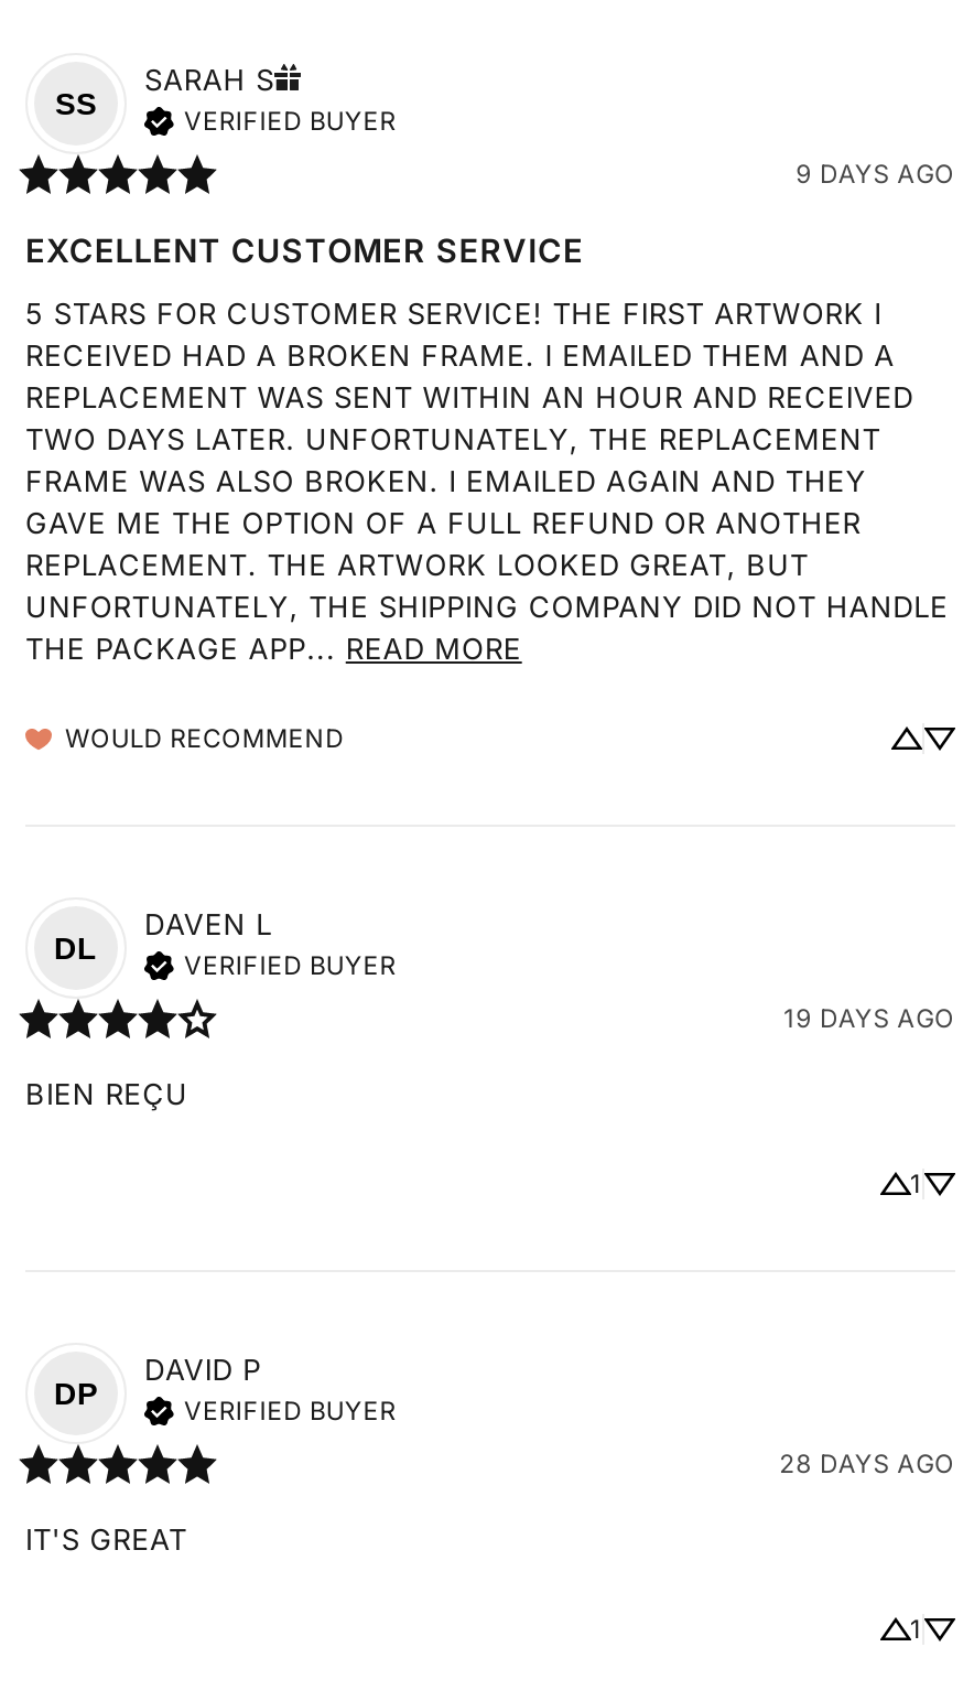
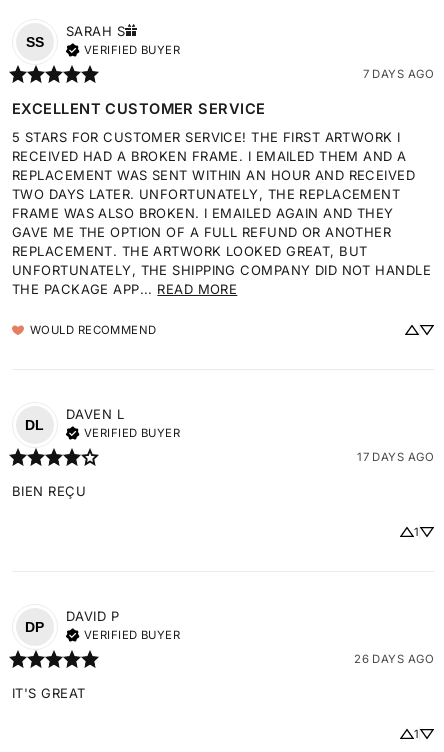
- 9 DAYS AGO
+ 7 DAYS AGO

- 19 DAYS AGO
+ 17 DAYS AGO

- 28 DAYS AGO
+ 26 DAYS AGO
